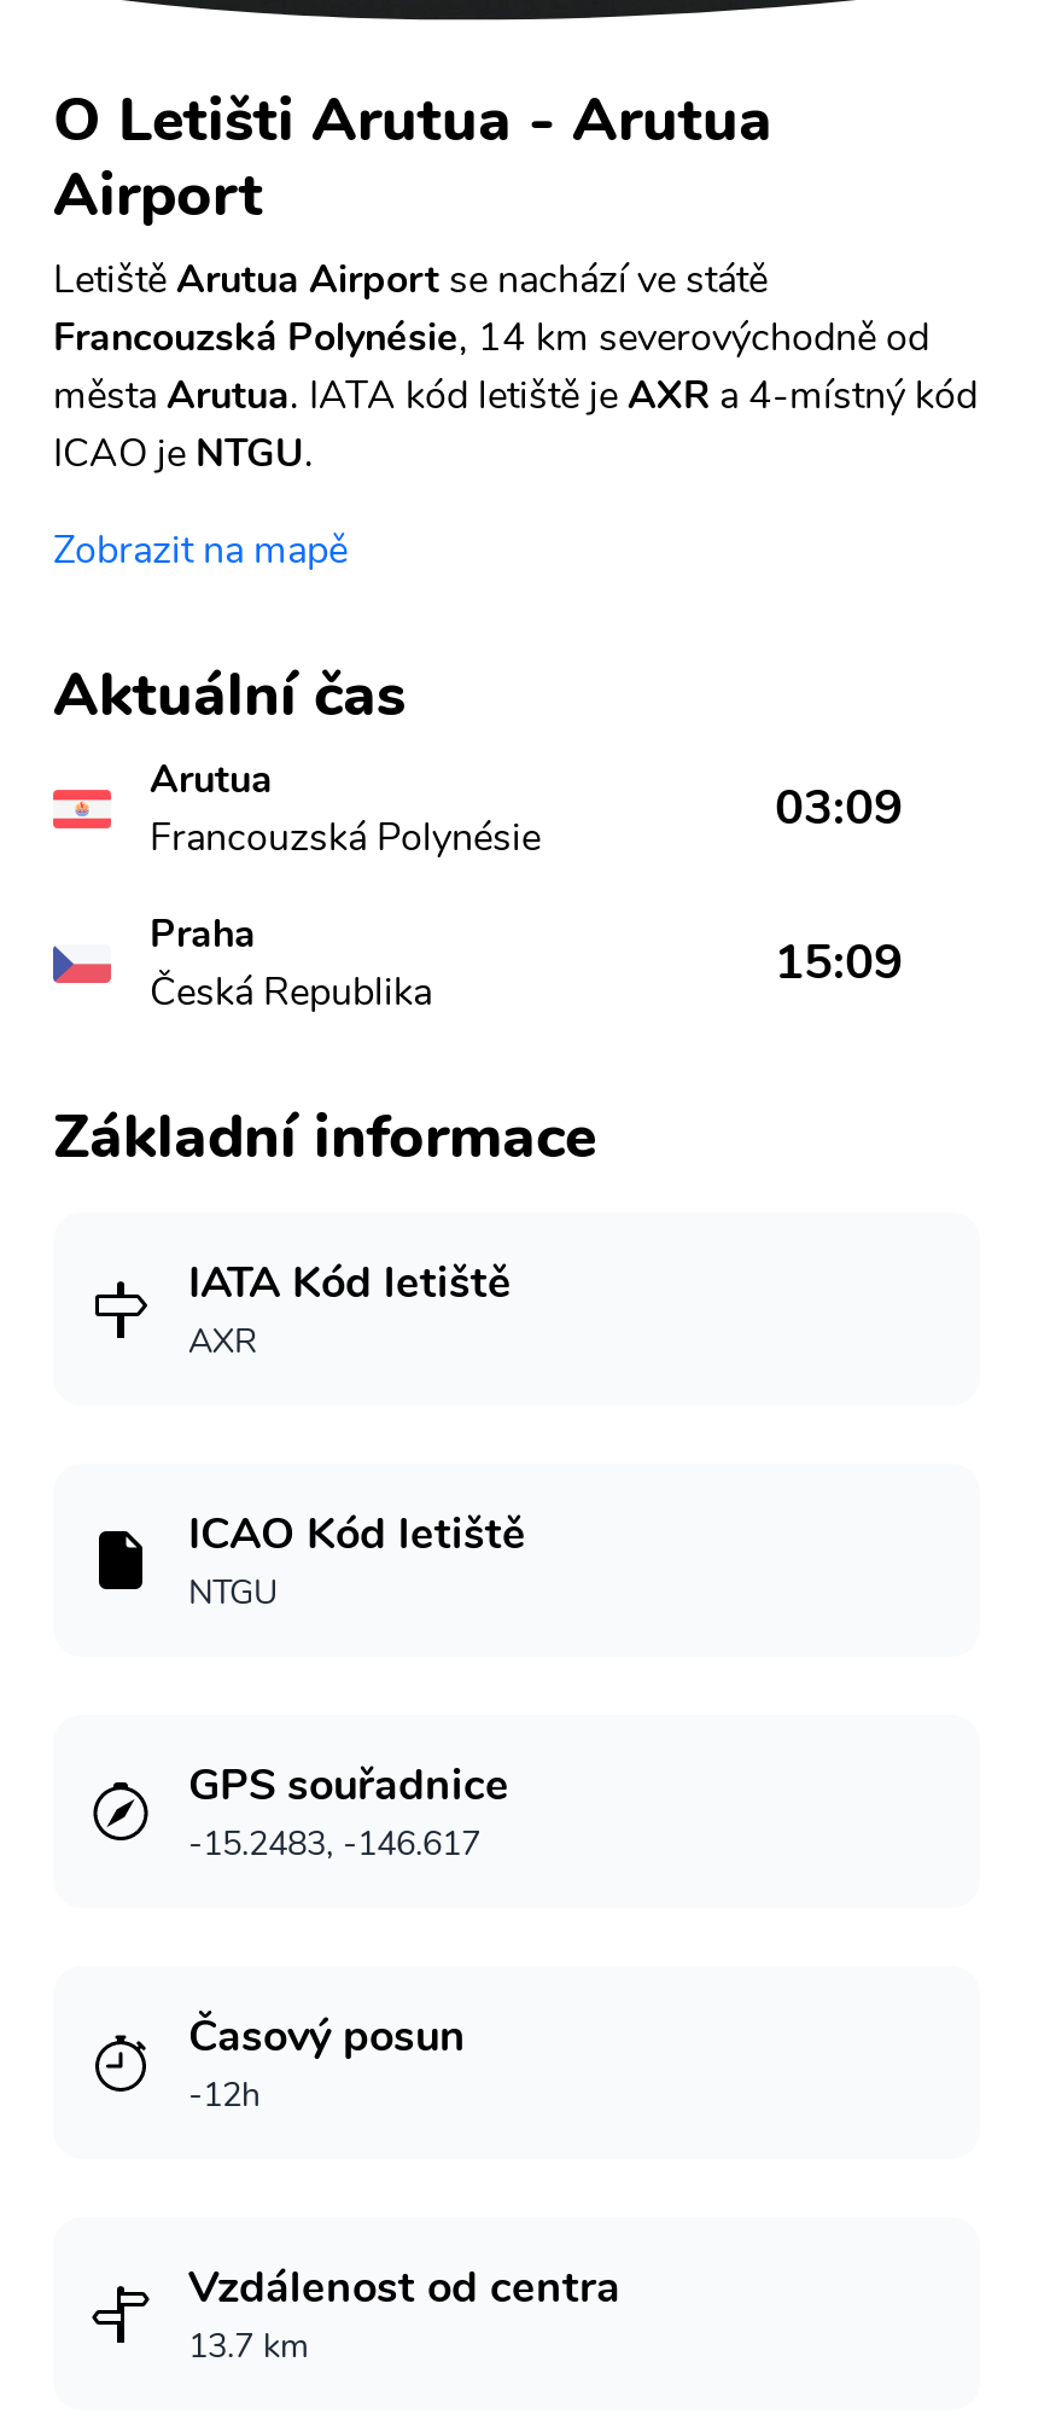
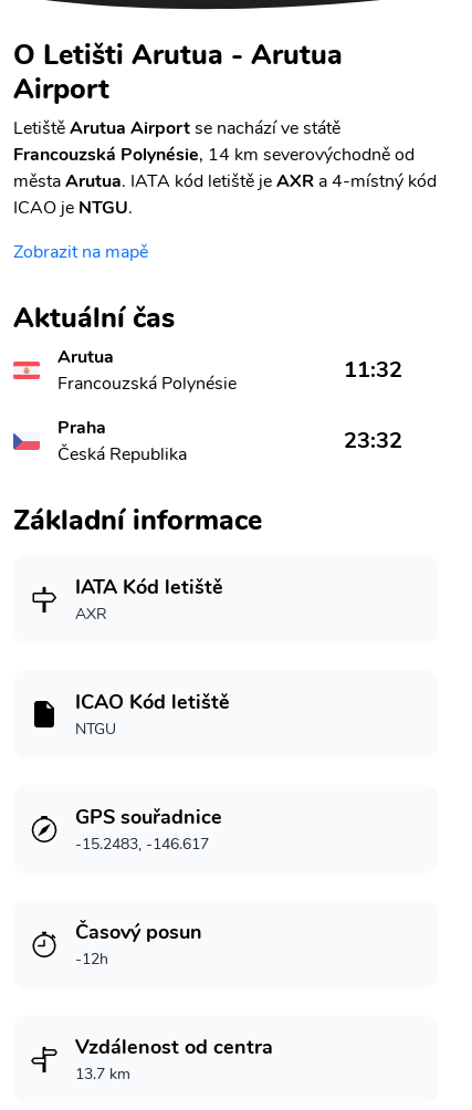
- 03:09
+ 11:32

- 15:09
+ 23:32
